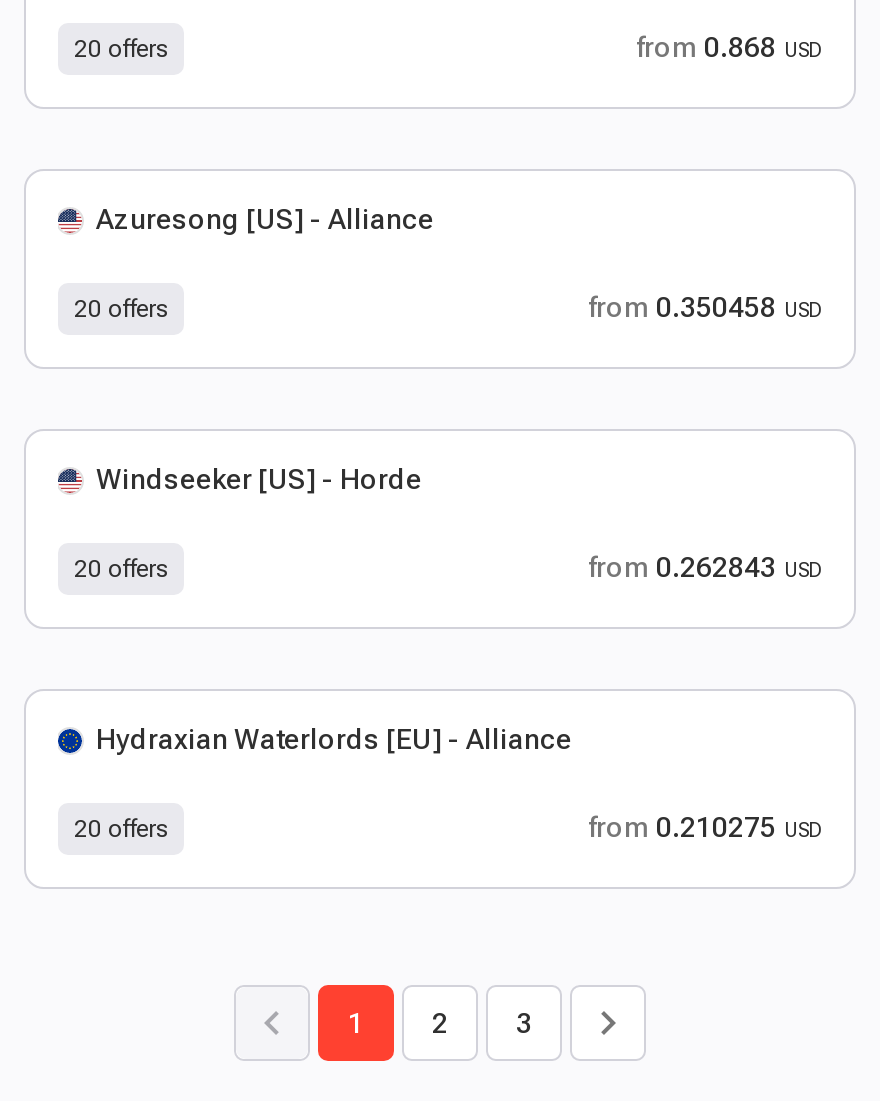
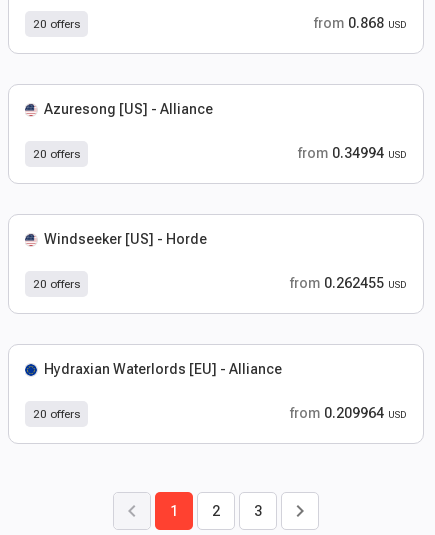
- from 0.350458 USD
+ from 0.34994 USD

- from 0.262843 USD
+ from 0.262455 USD

- from 0.210275 USD
+ from 0.209964 USD
